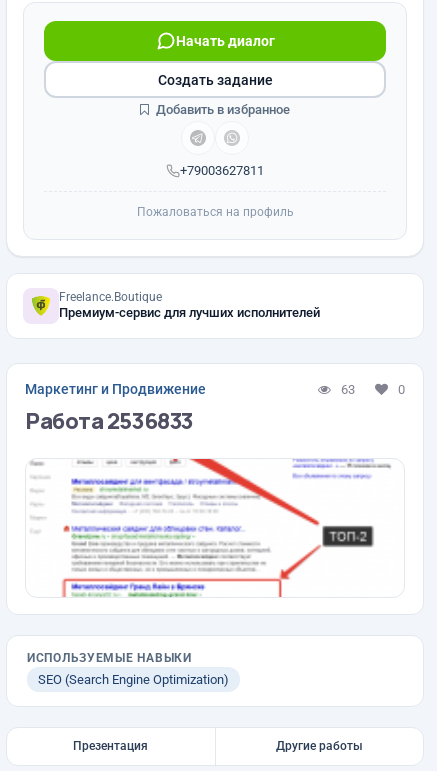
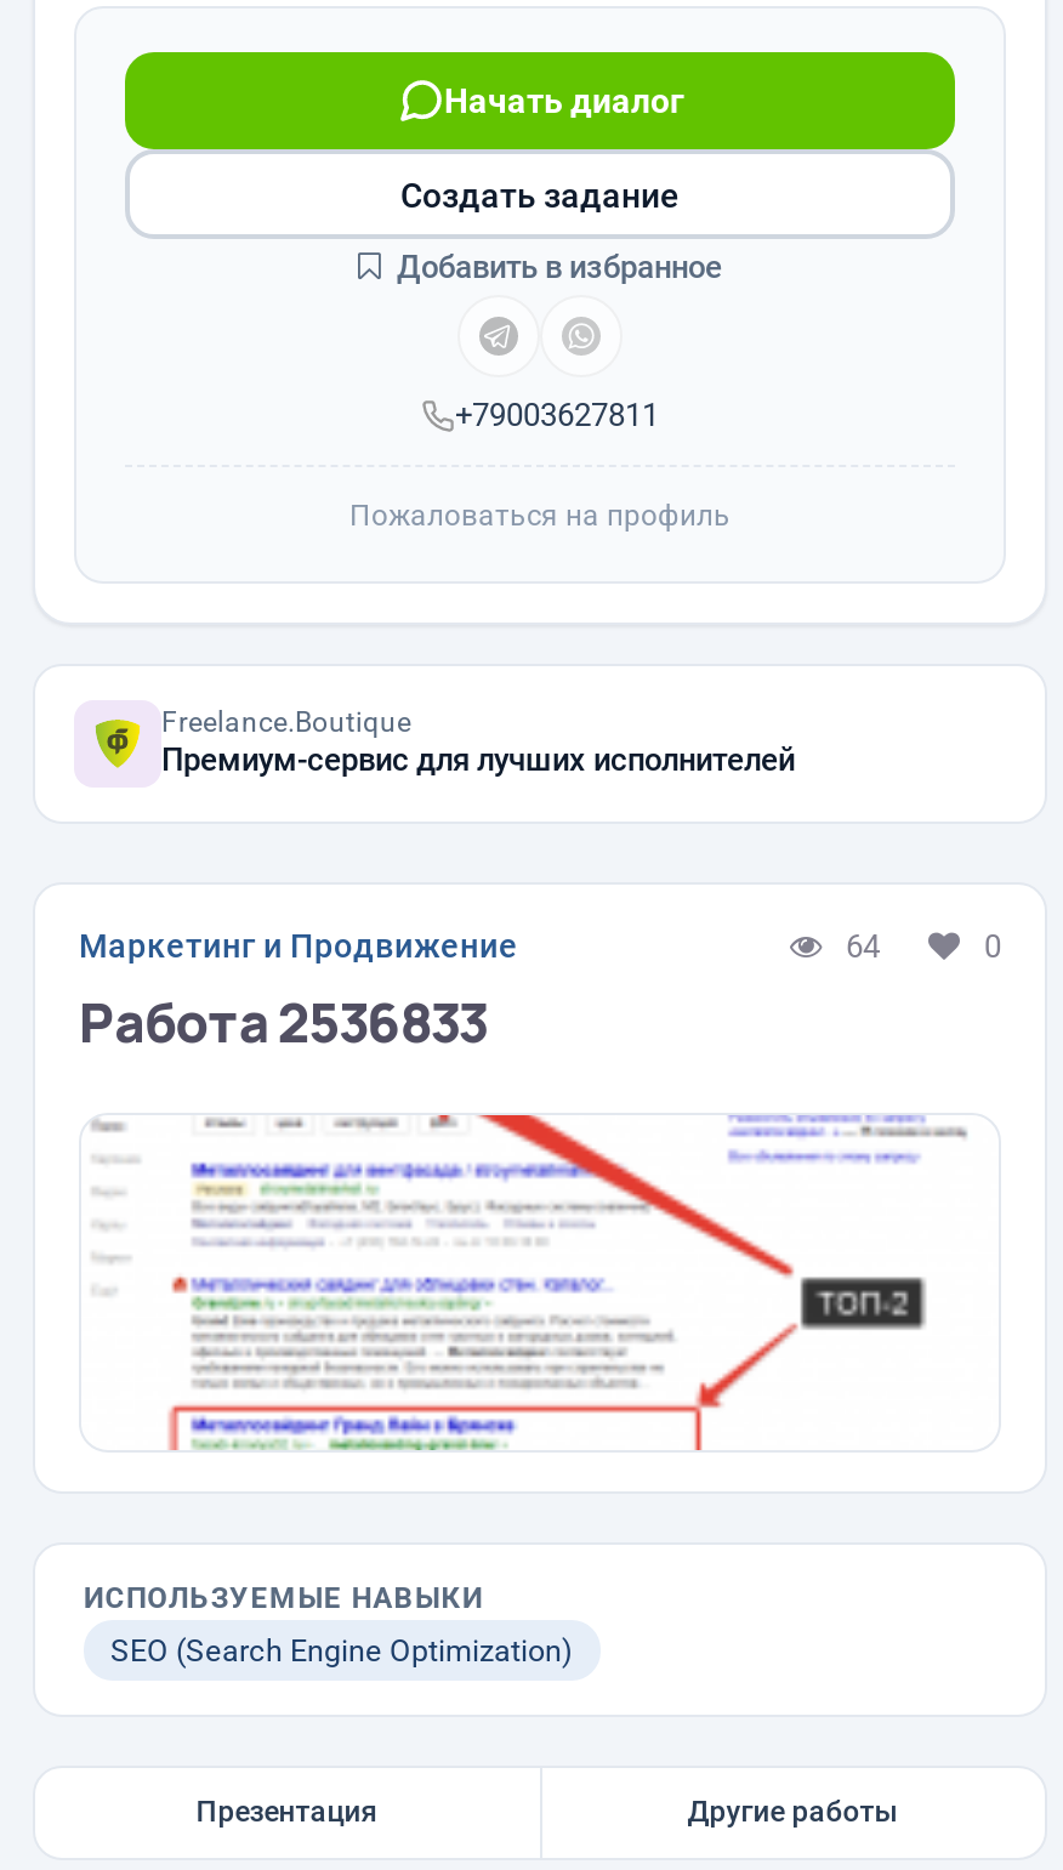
- 63
+ 64
